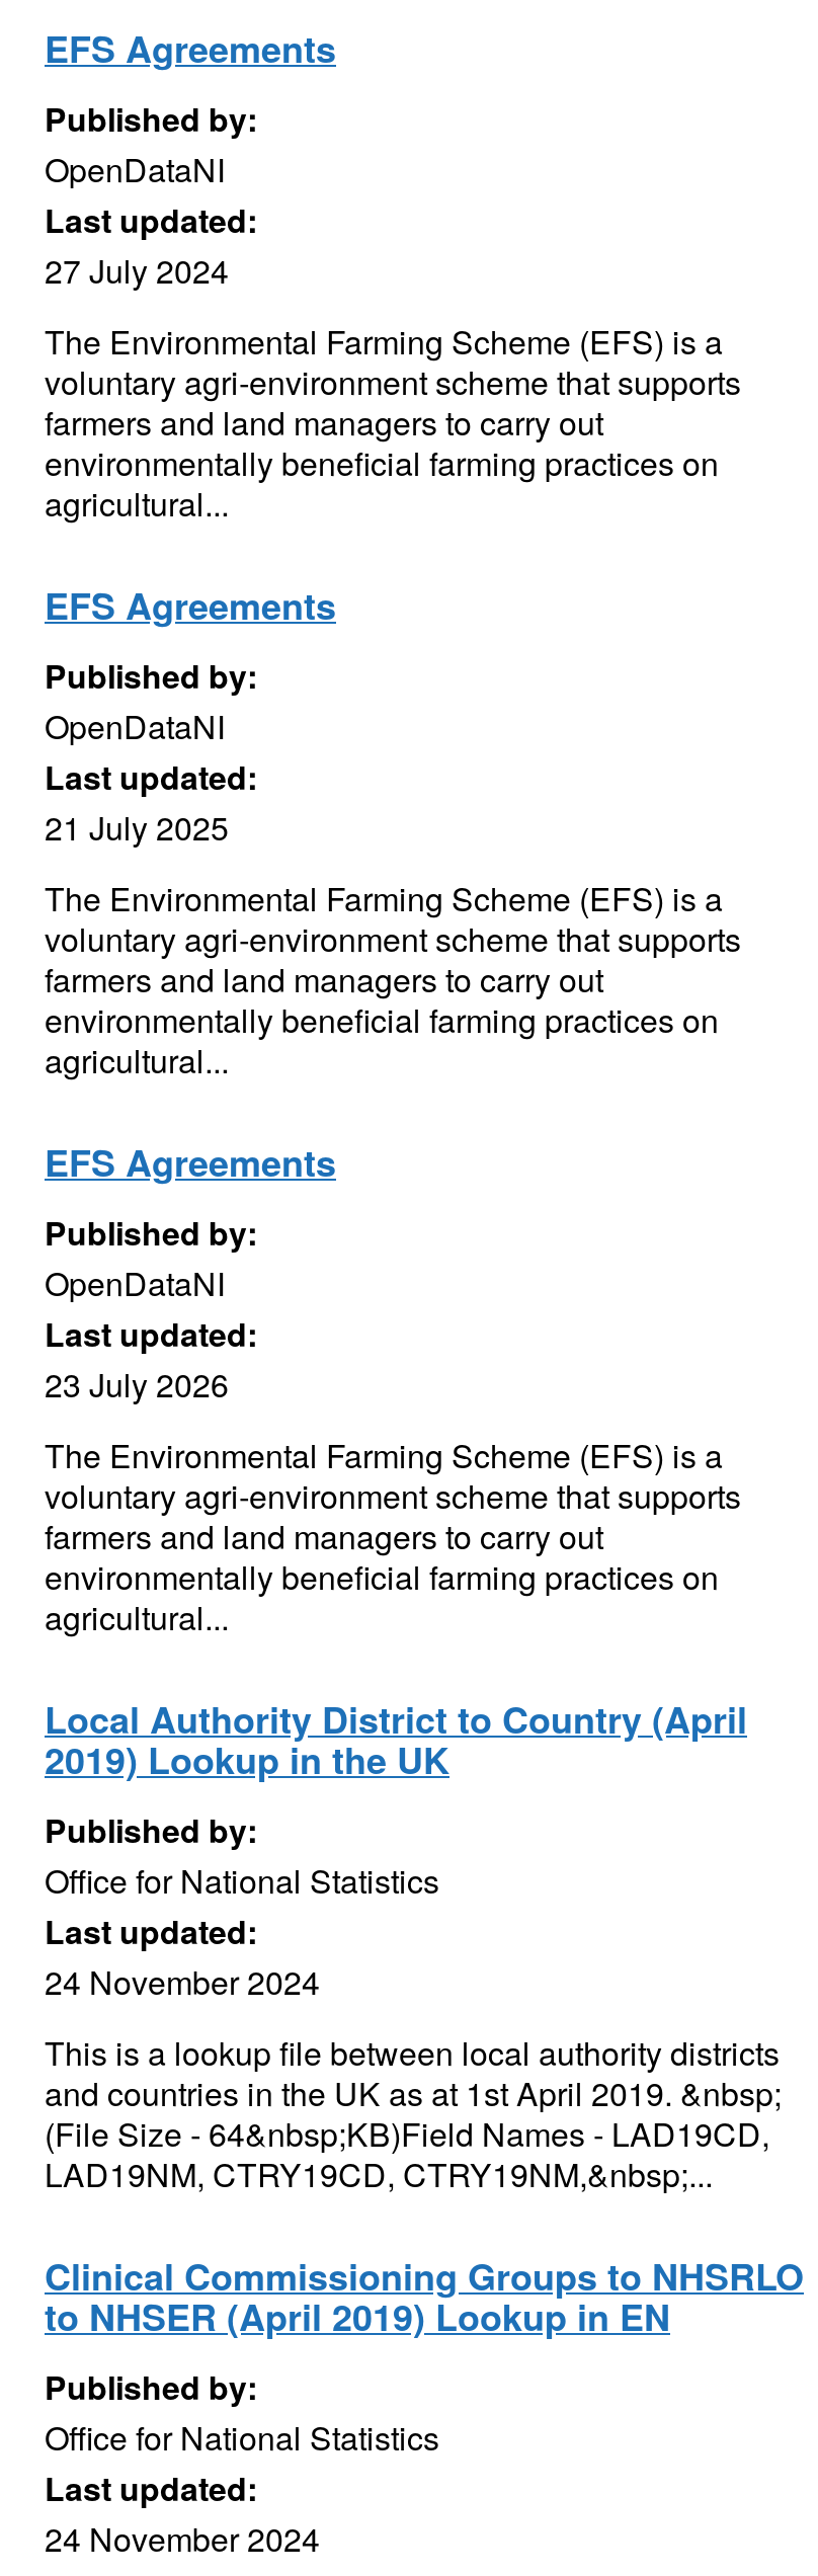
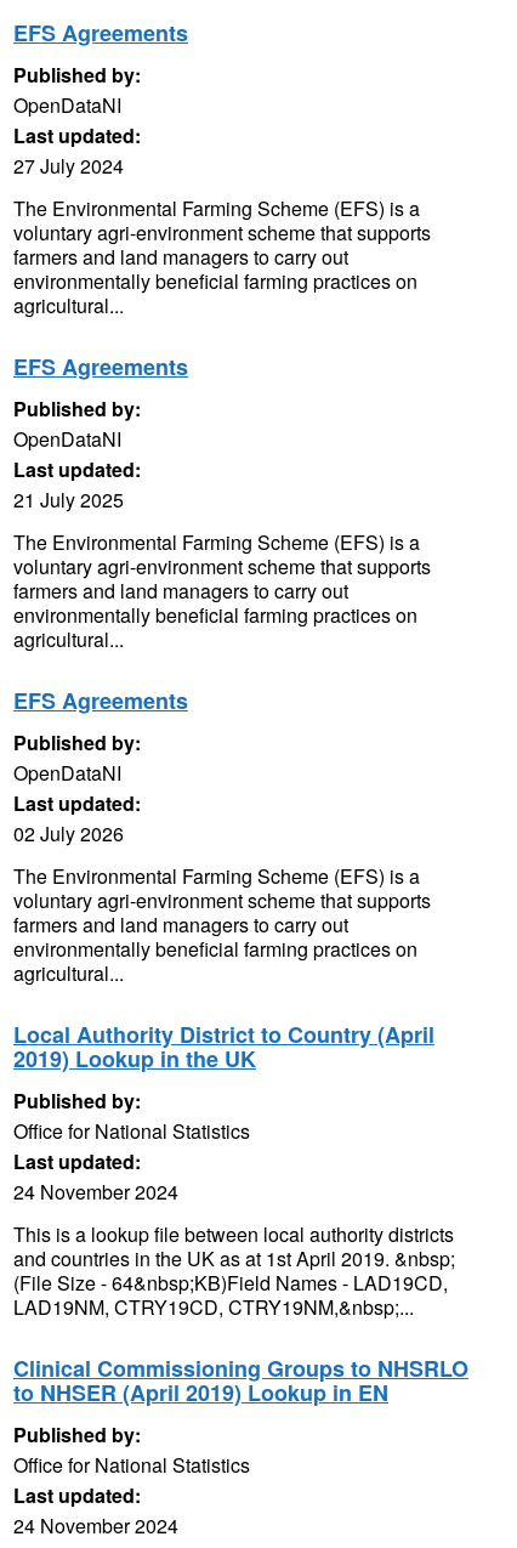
- 23 July 2026
+ 02 July 2026
